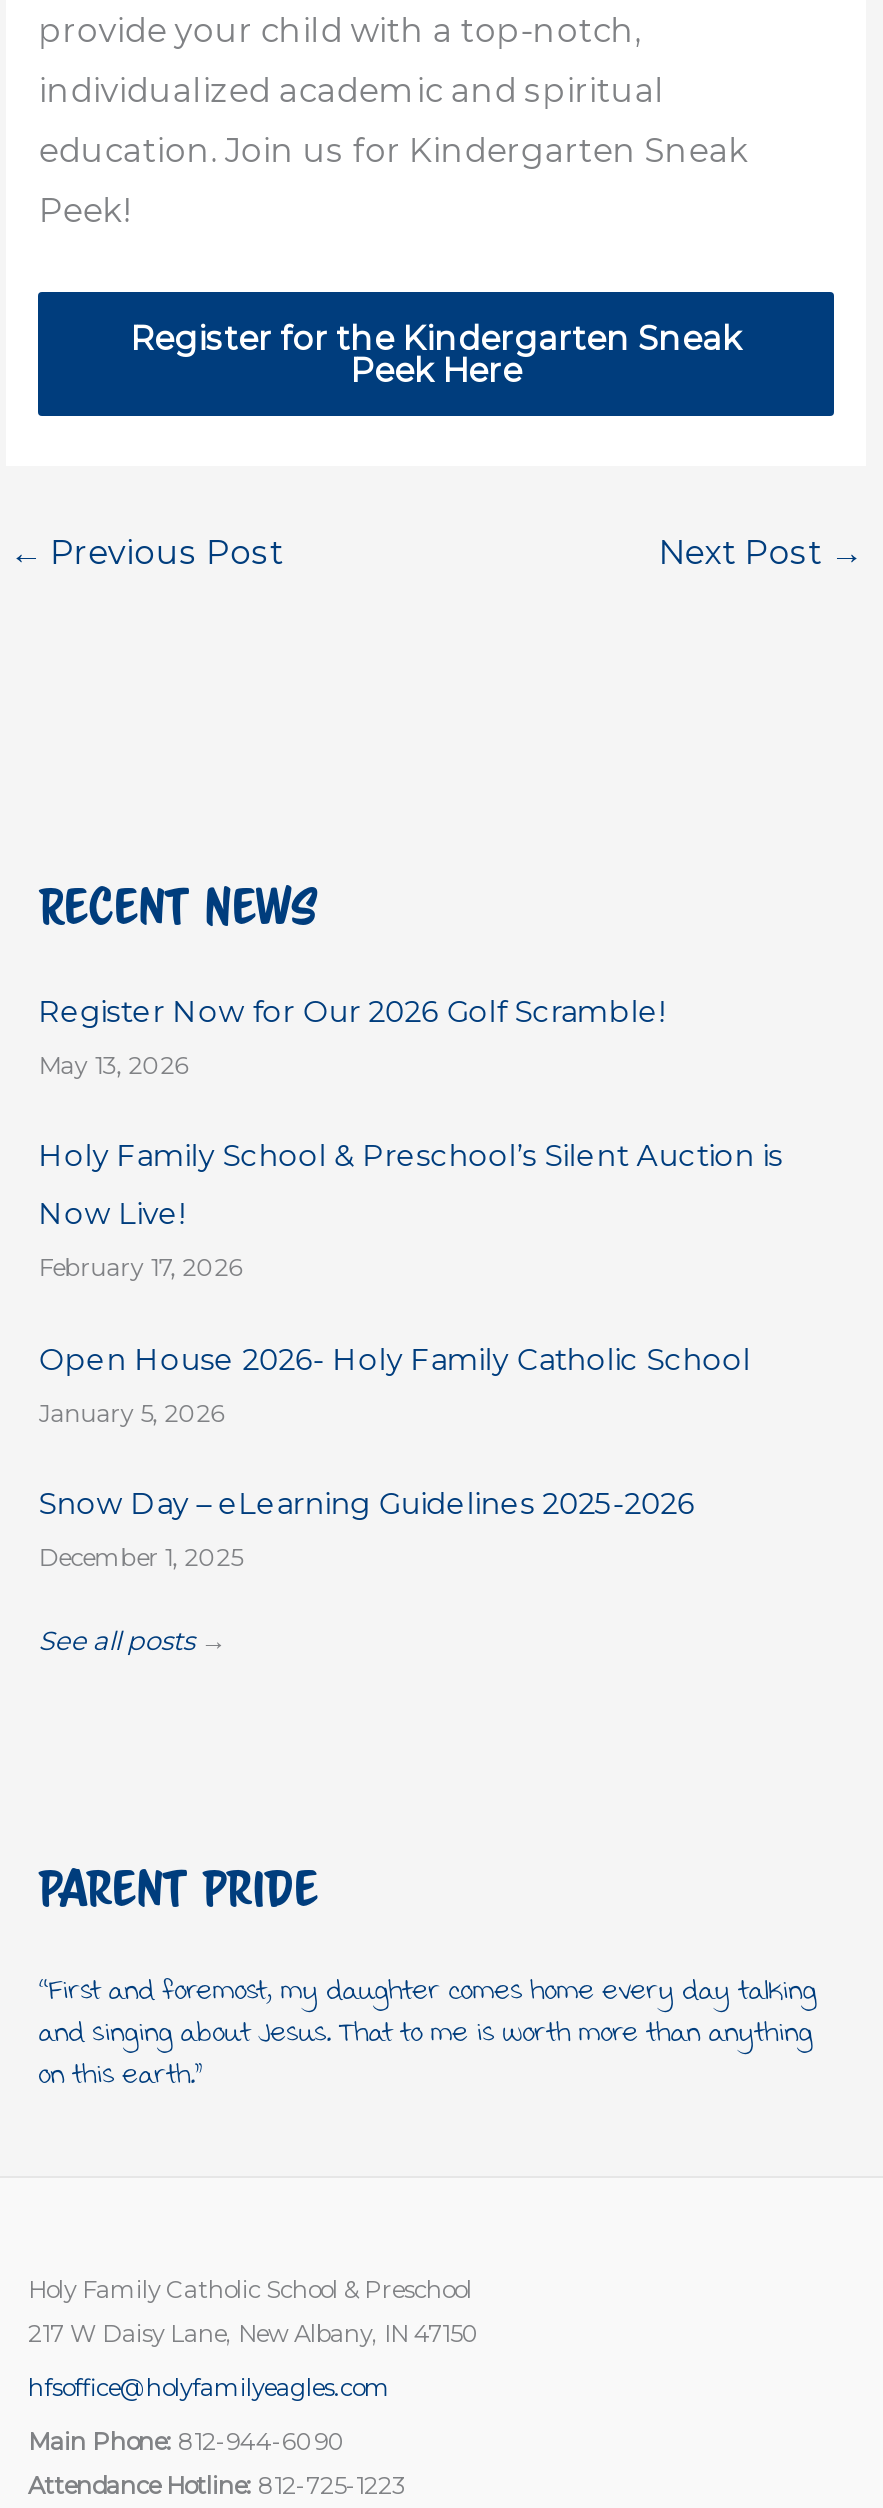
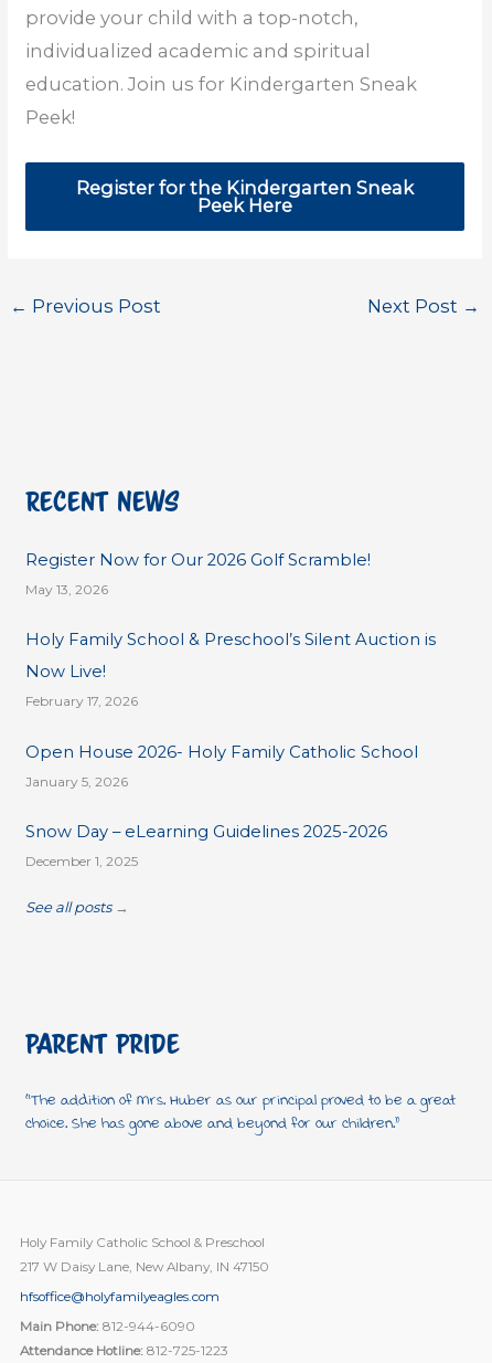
- First and foremost, my daughter comes home every day talking
- and singing about Jesus. That to me is worth more than anything
- on this earth.
+ The addition of Mrs. Huber as our principal proved to be a great
+ choice. She has gone above and beyond for our children.
